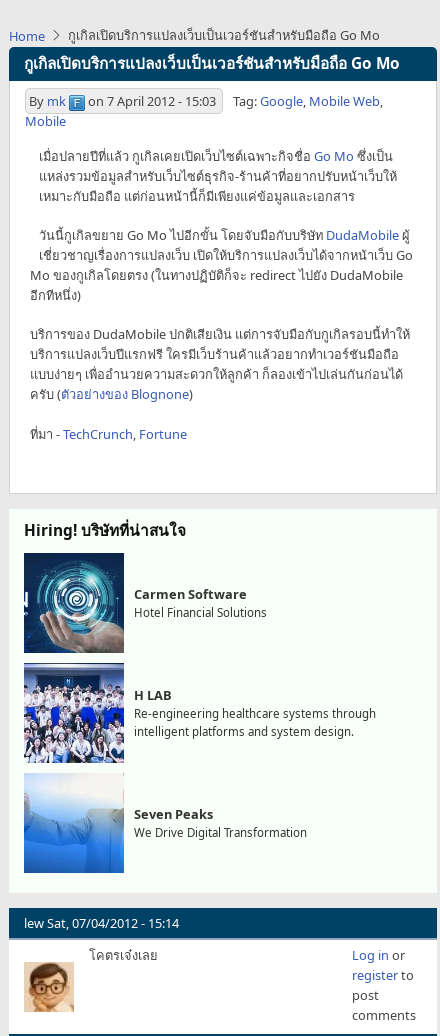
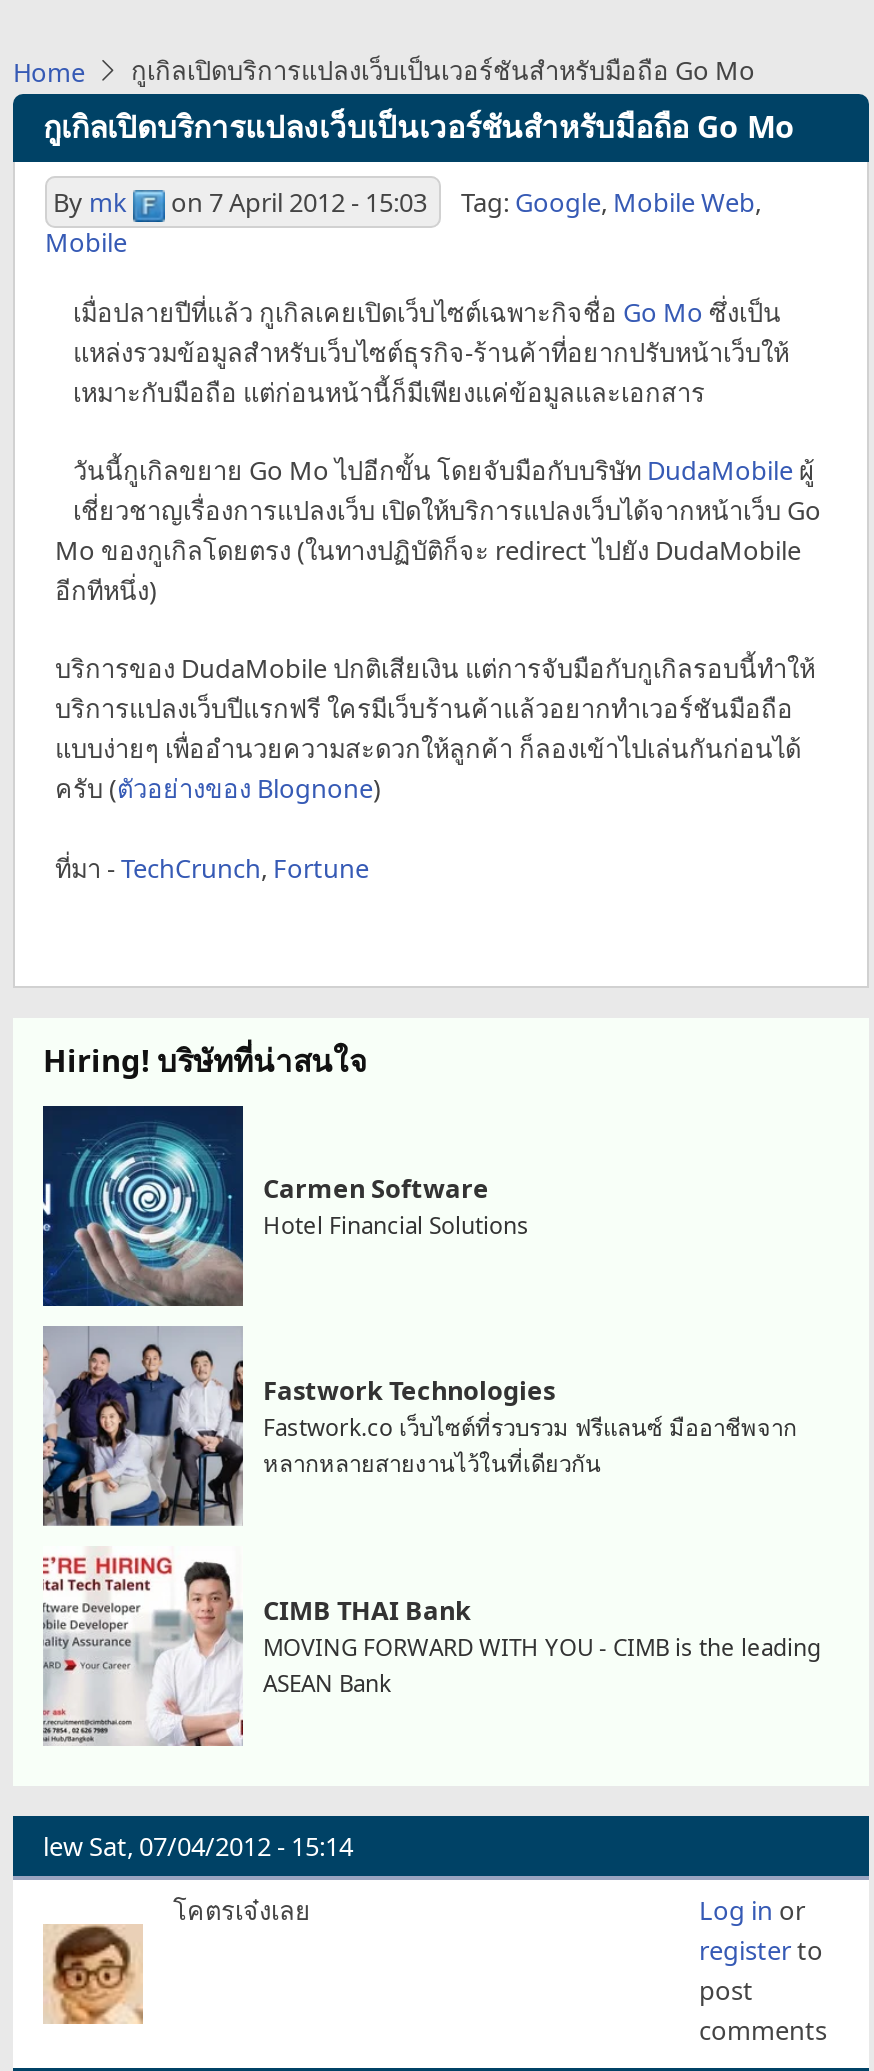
- [image]
- H LAB
- Re-engineering healthcare systems through
- intelligent platforms and system design.
+ [image]
+ Fastwork Technologies
+ Fastwork.co เว็บไซต์ที่รวบรวม ฟรีแลนซ์ มืออาชีพจาก
+ หลากหลายสายงานไว้ในที่เดียวกัน

- [image]
- Seven Peaks
- We Drive Digital Transformation
+ [image]
+ CIMB THAI Bank
+ MOVING FORWARD WITH YOU - CIMB is the leading
+ ASEAN Bank
